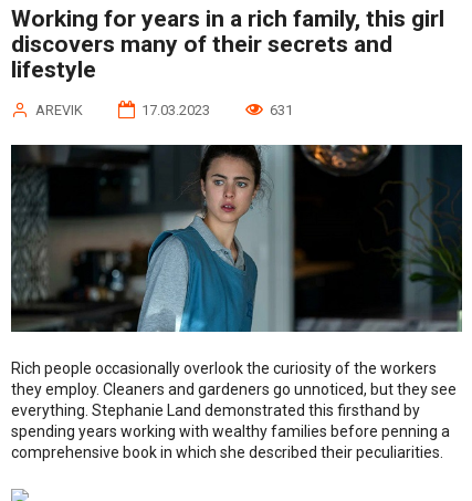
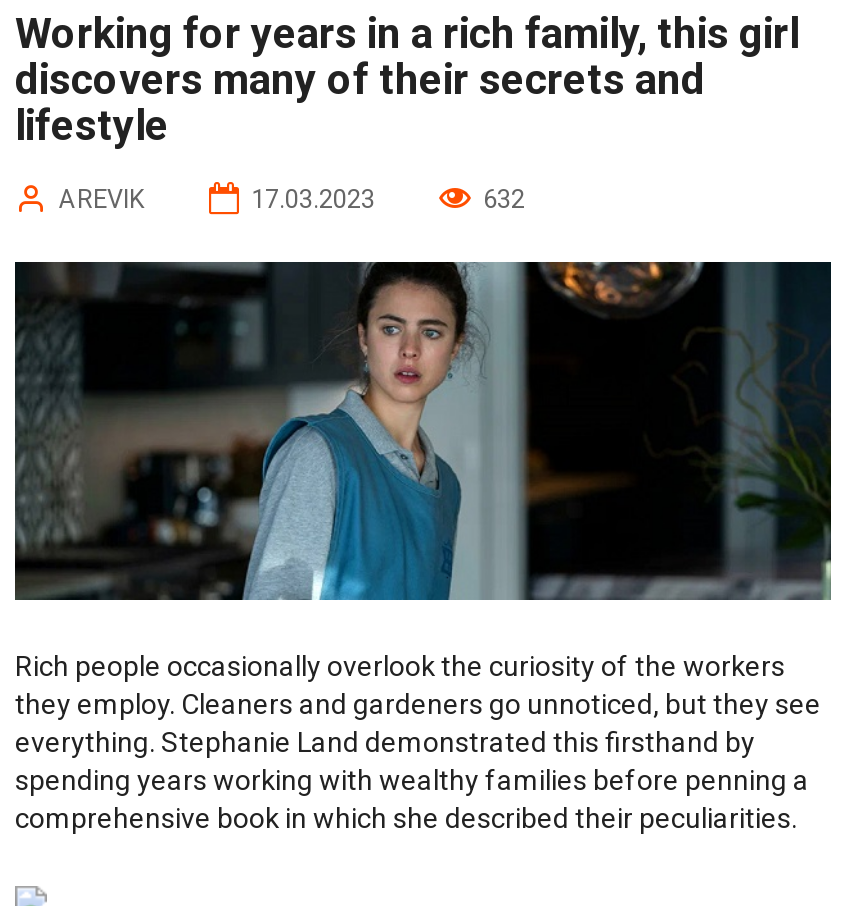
- 631
+ 632
